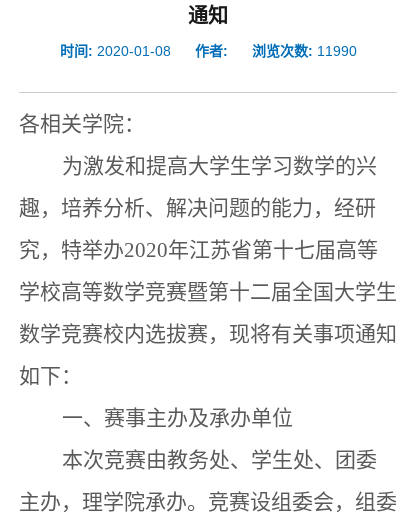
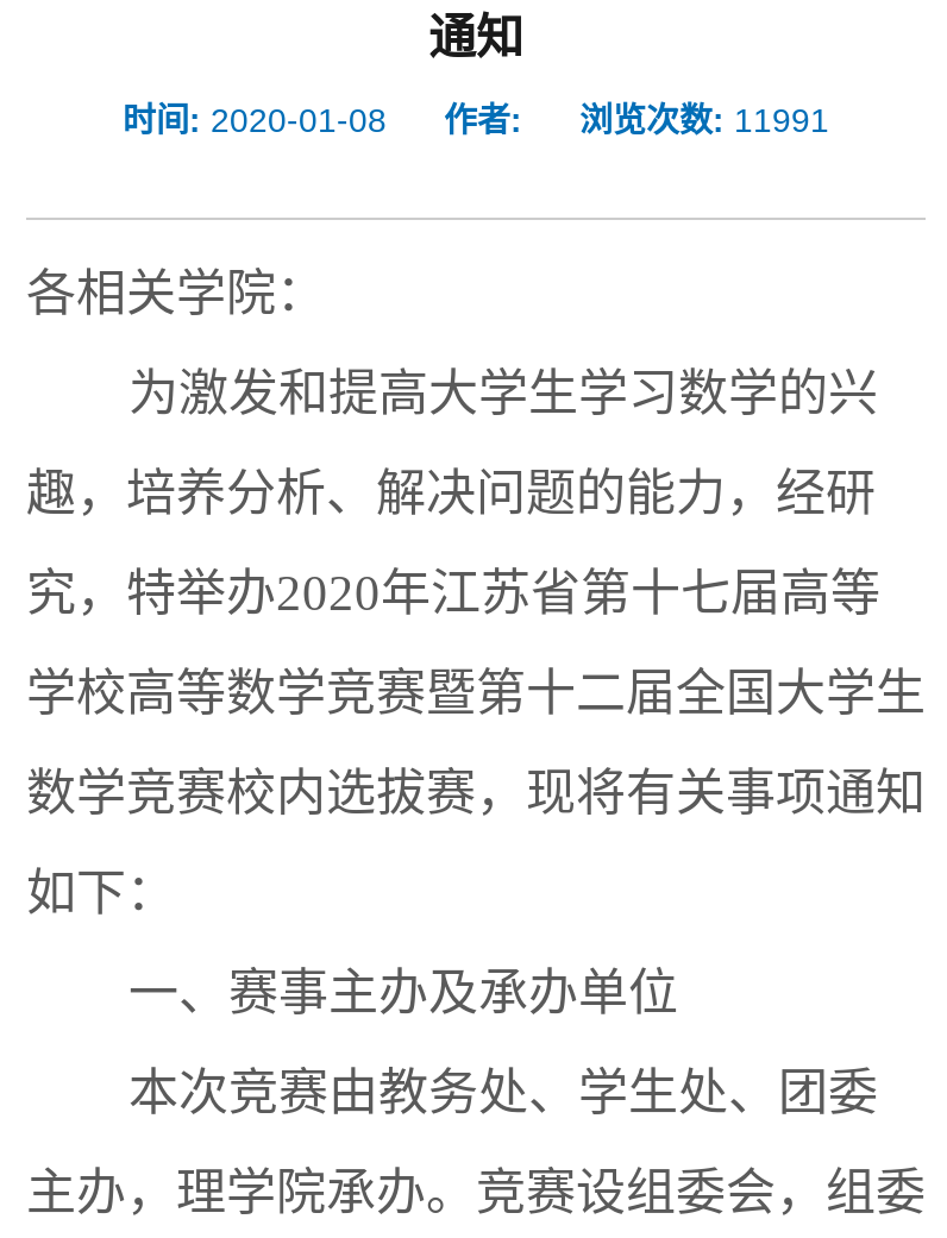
- 时间: 2020-01-08 作者: 浏览次数: 11990
+ 时间: 2020-01-08 作者: 浏览次数: 11991
